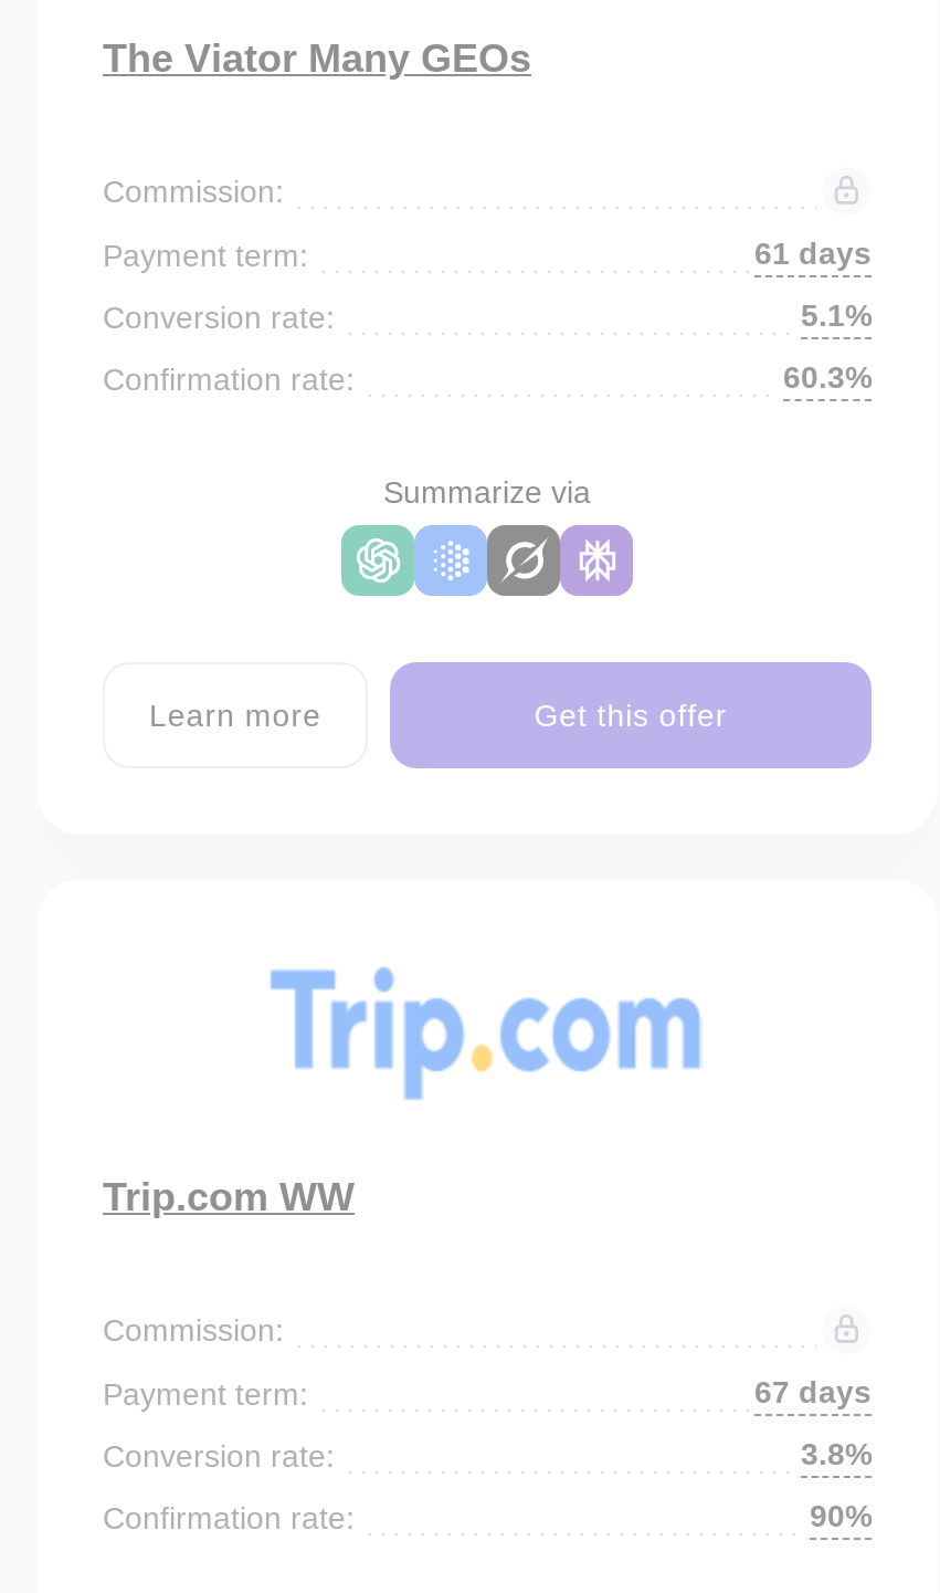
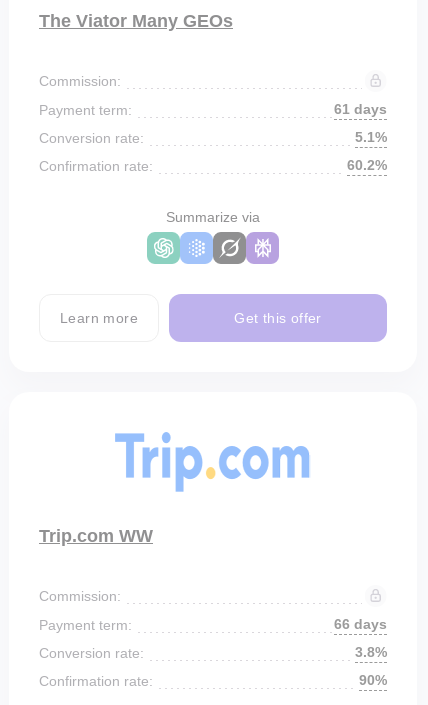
- 60.3%
+ 60.2%

- 67 days
+ 66 days
